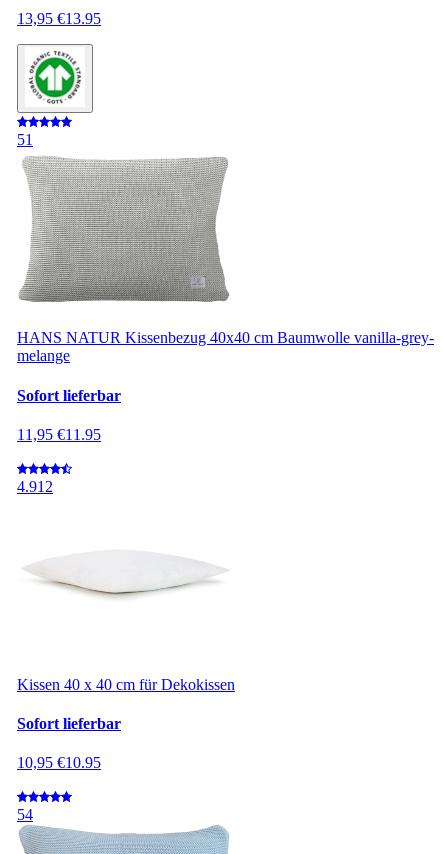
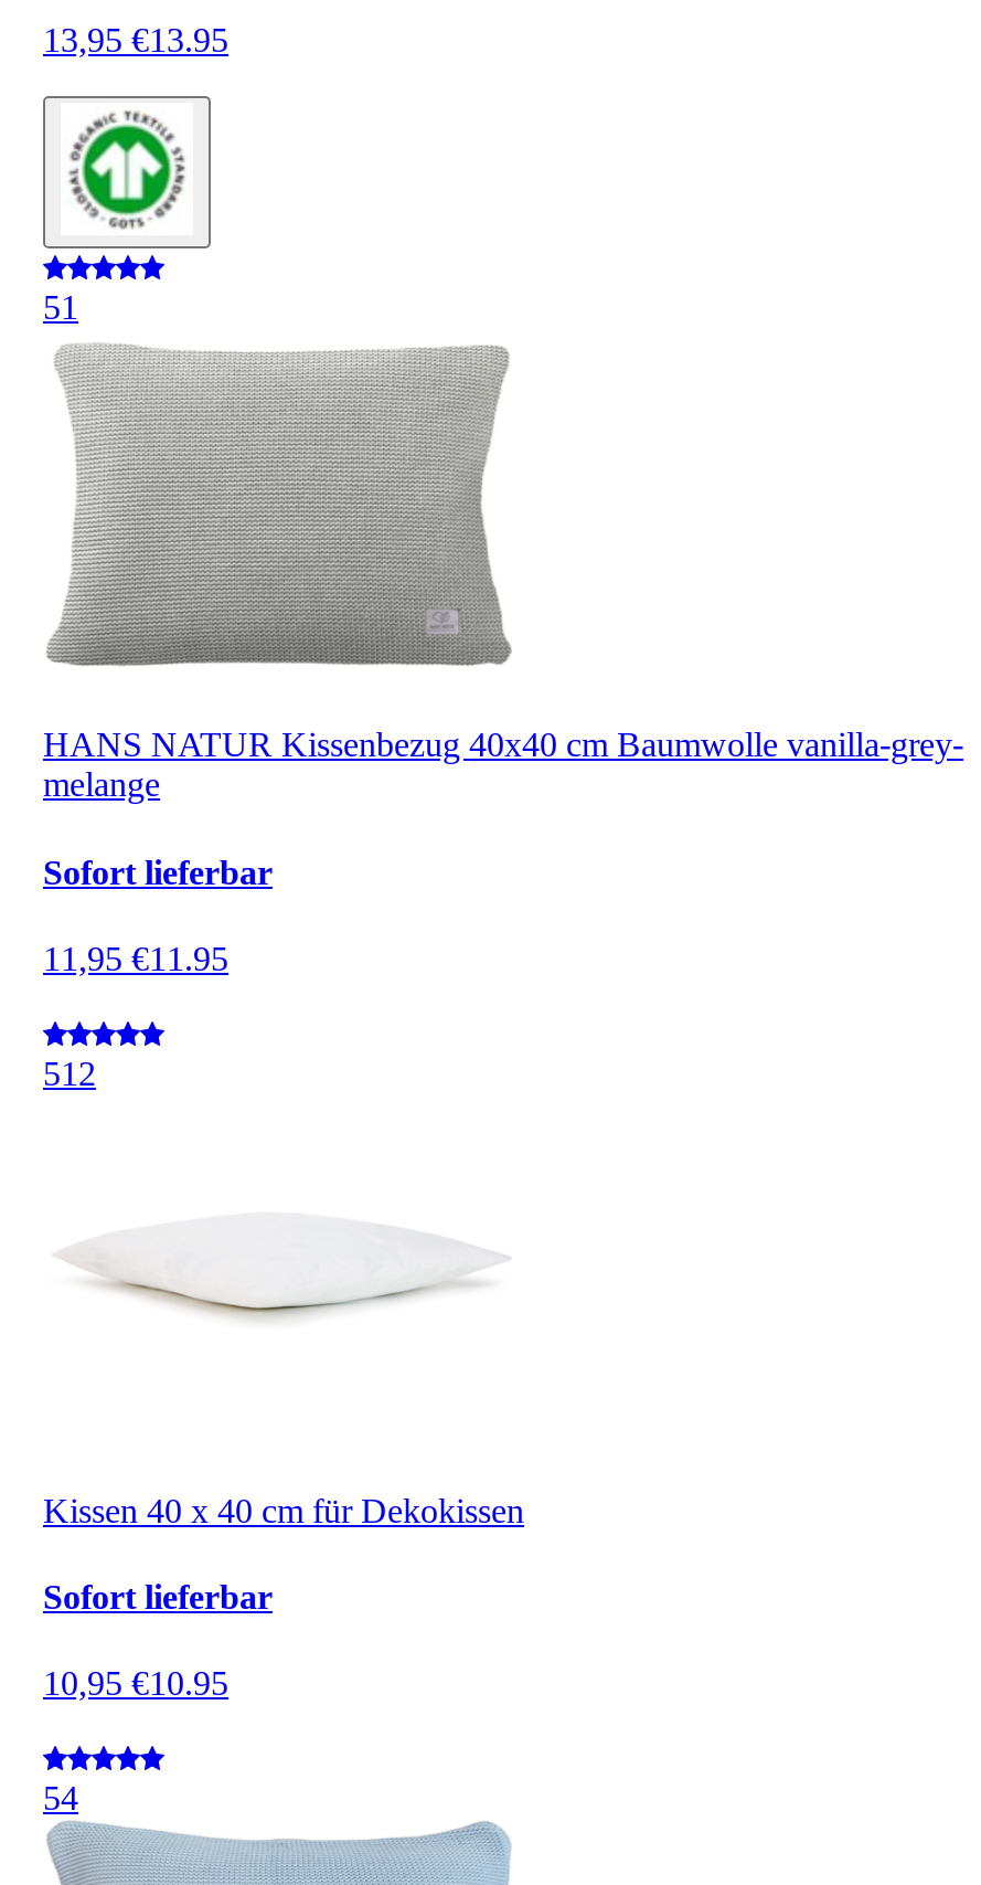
- 4.912
+ 512
